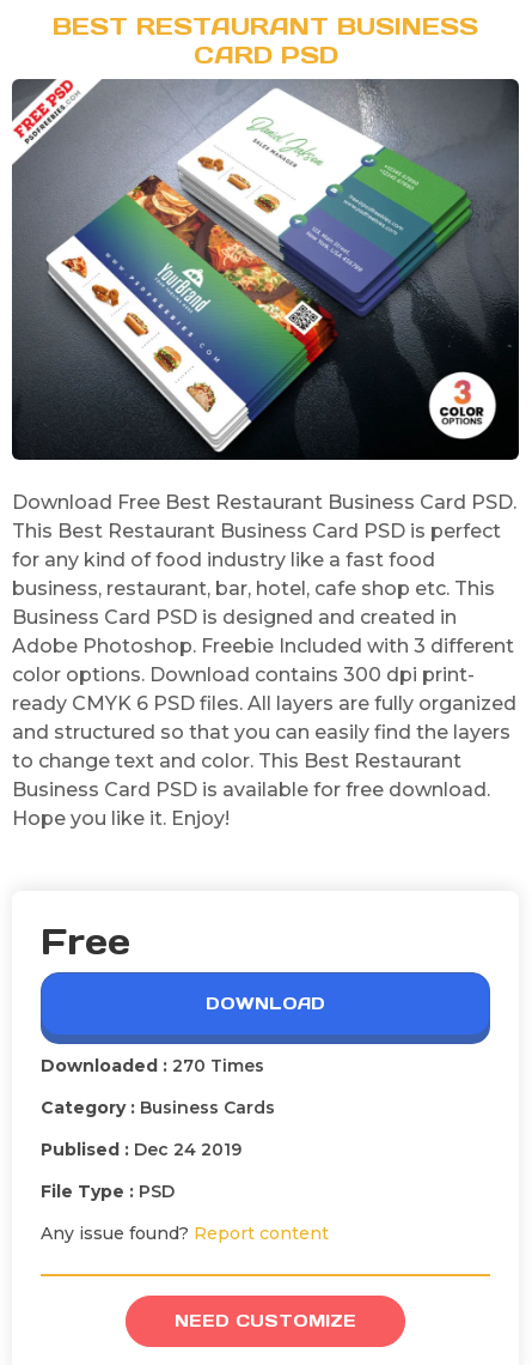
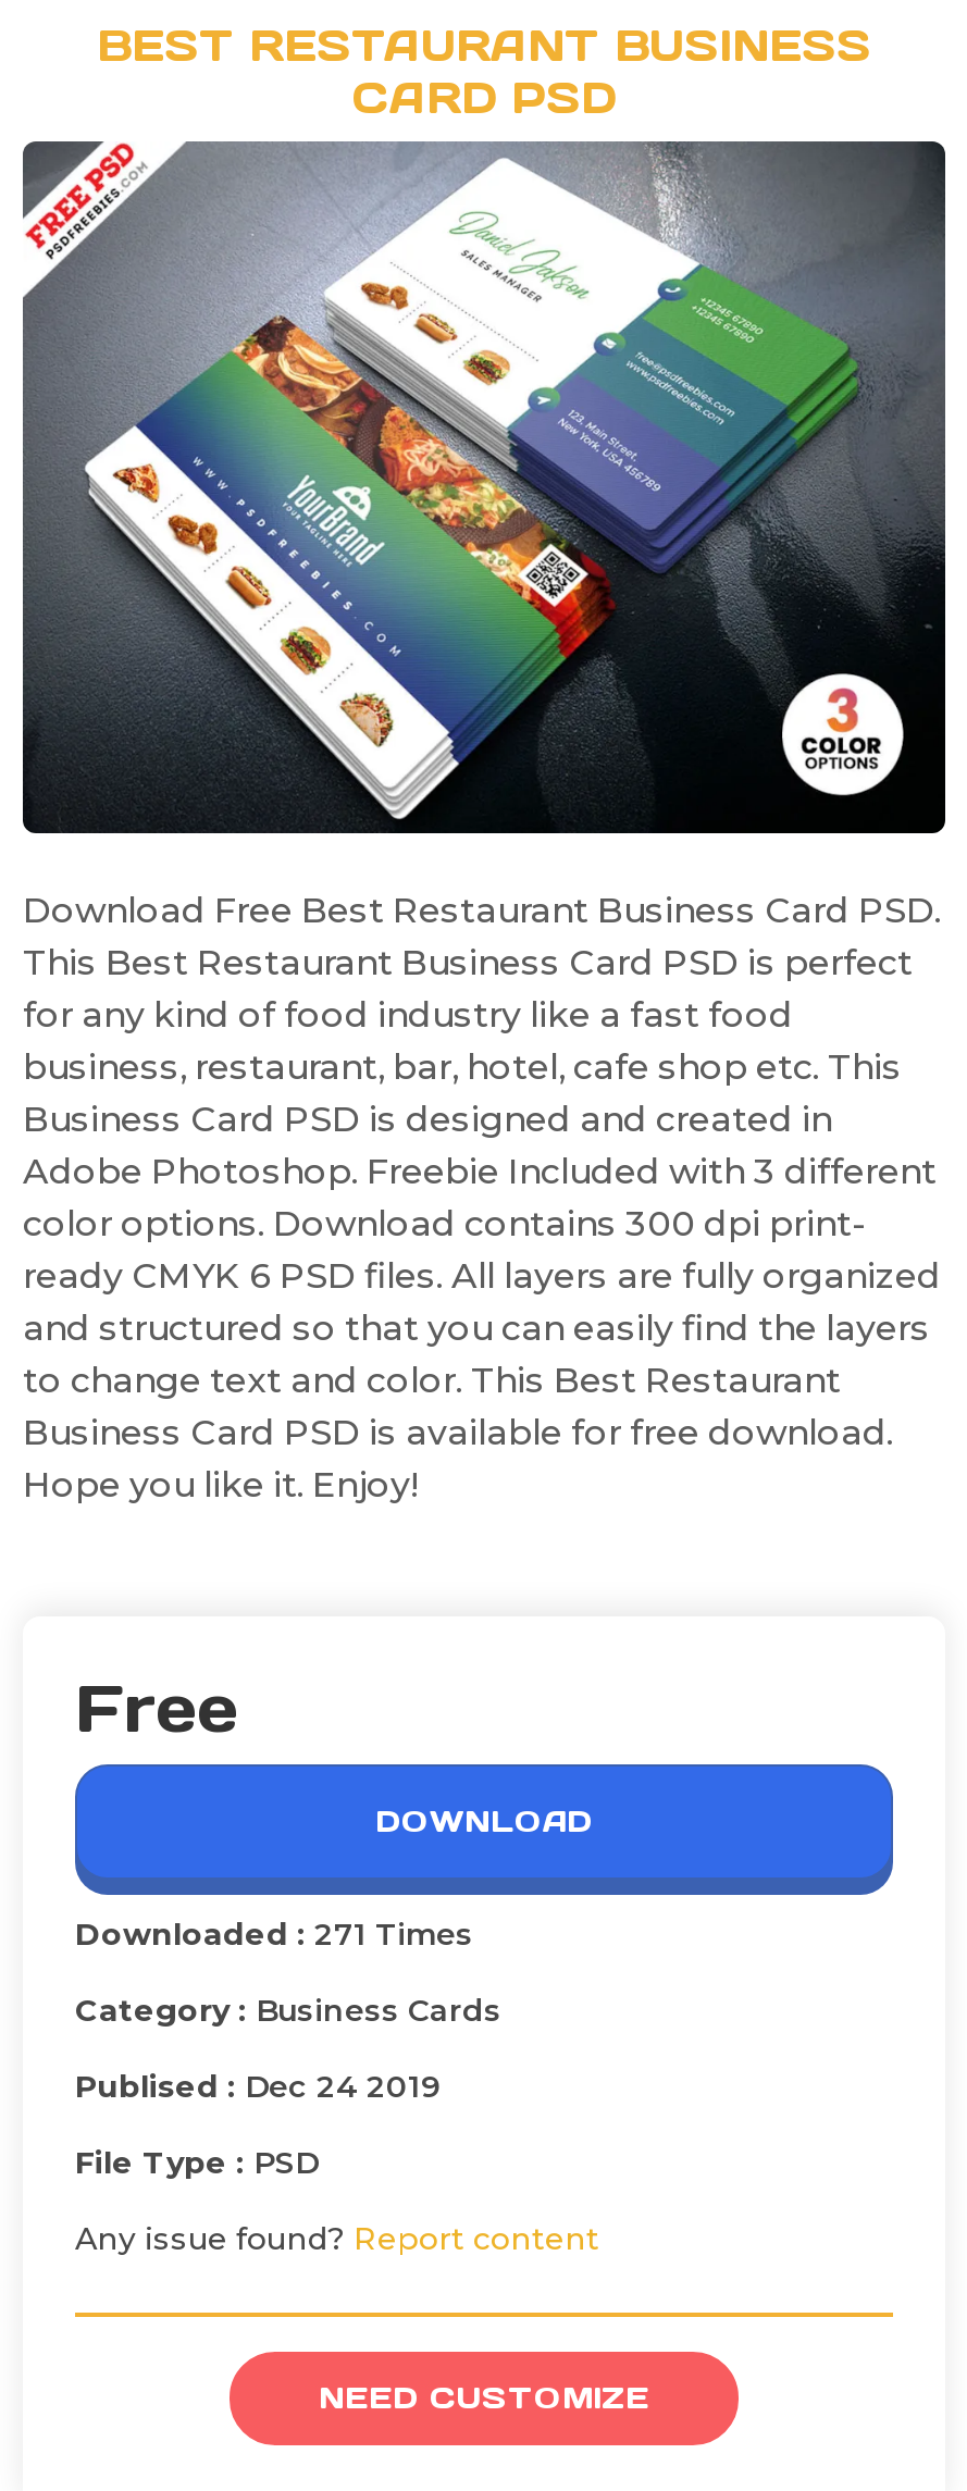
- Downloaded : 270 Times
+ Downloaded : 271 Times
